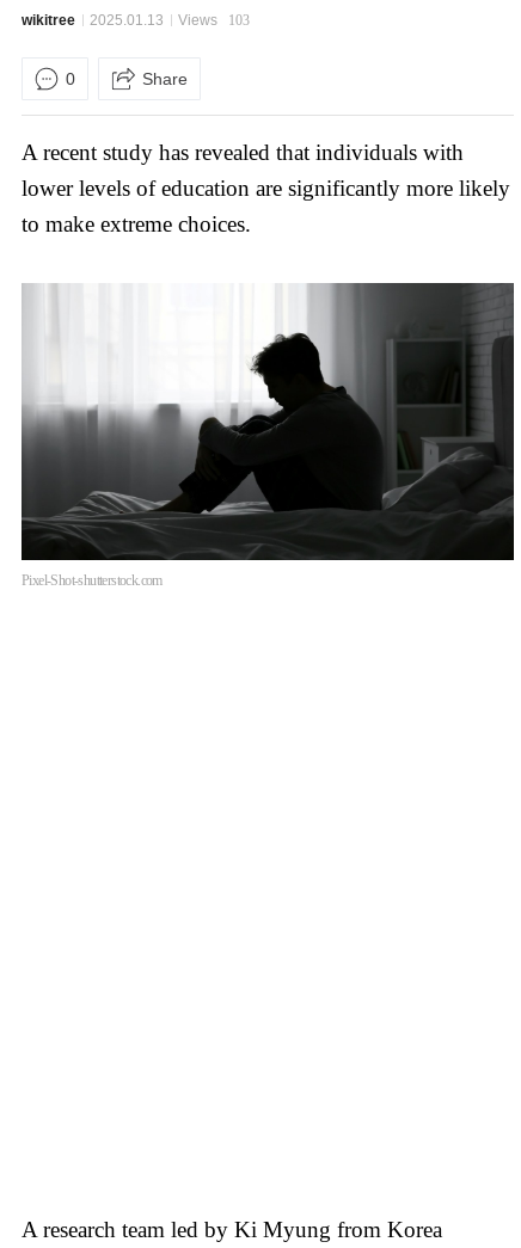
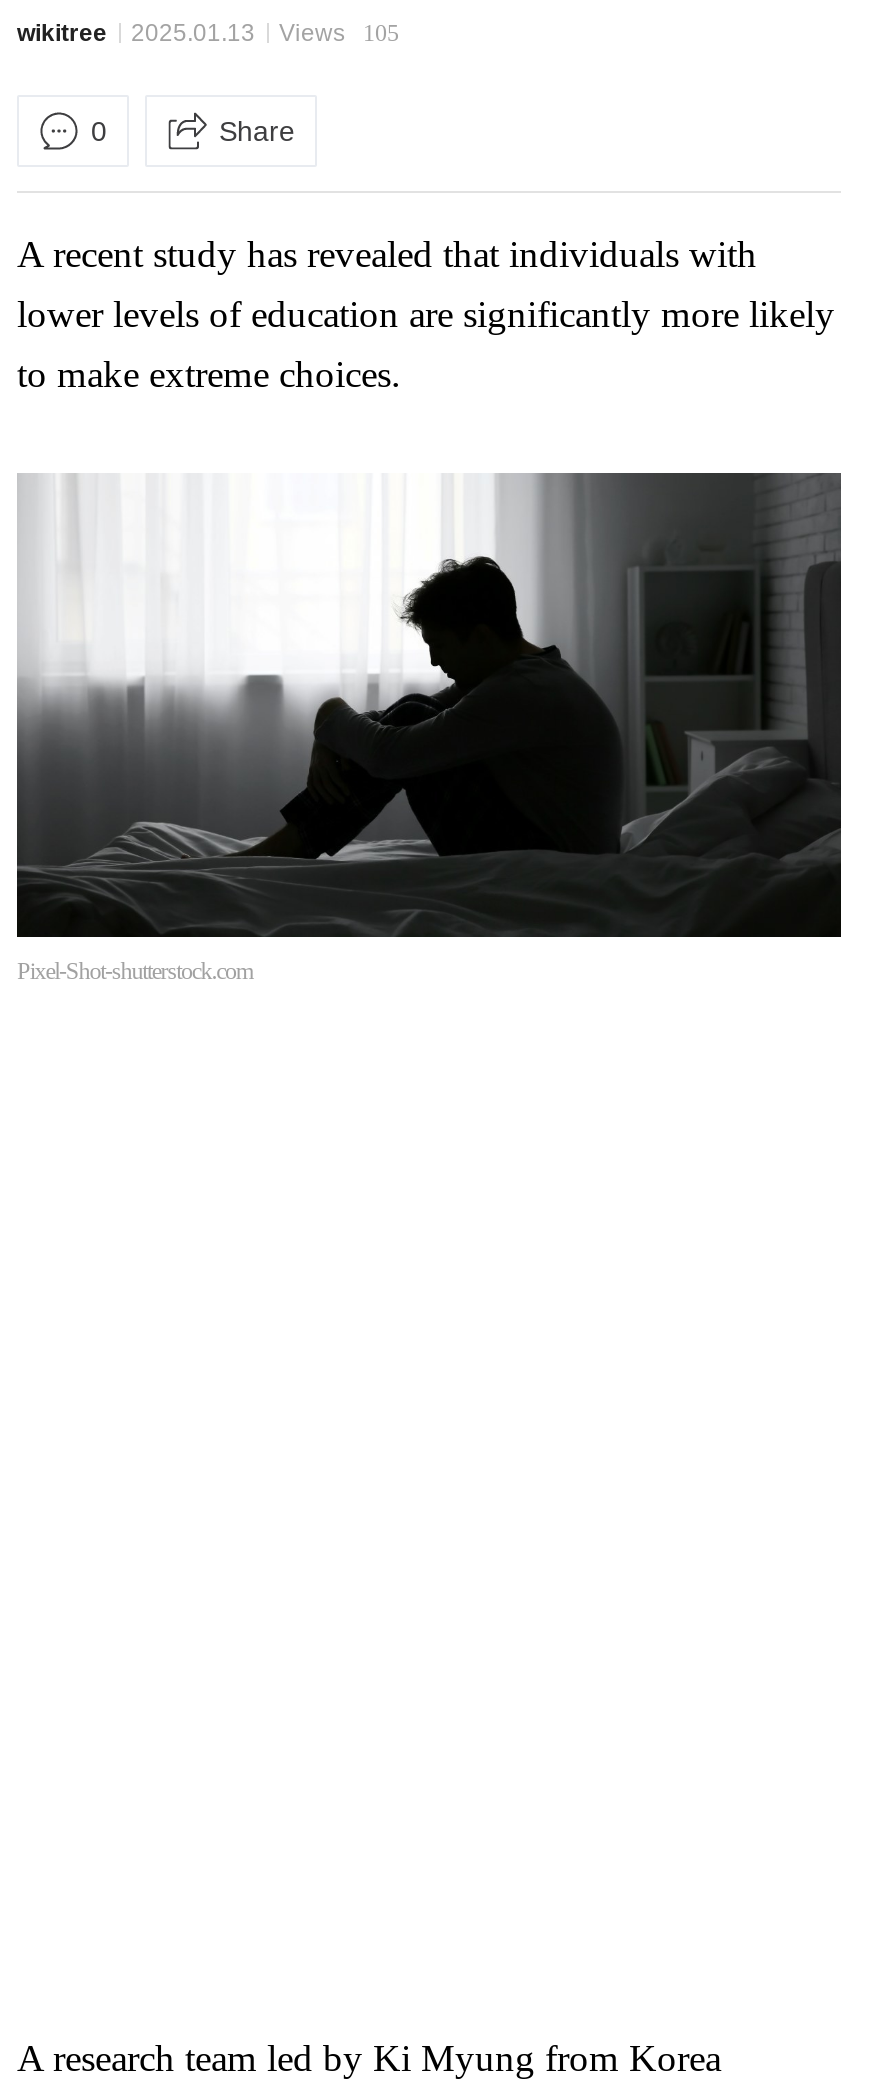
- wikitree 2025.01.13 Views 103
+ wikitree 2025.01.13 Views 105
